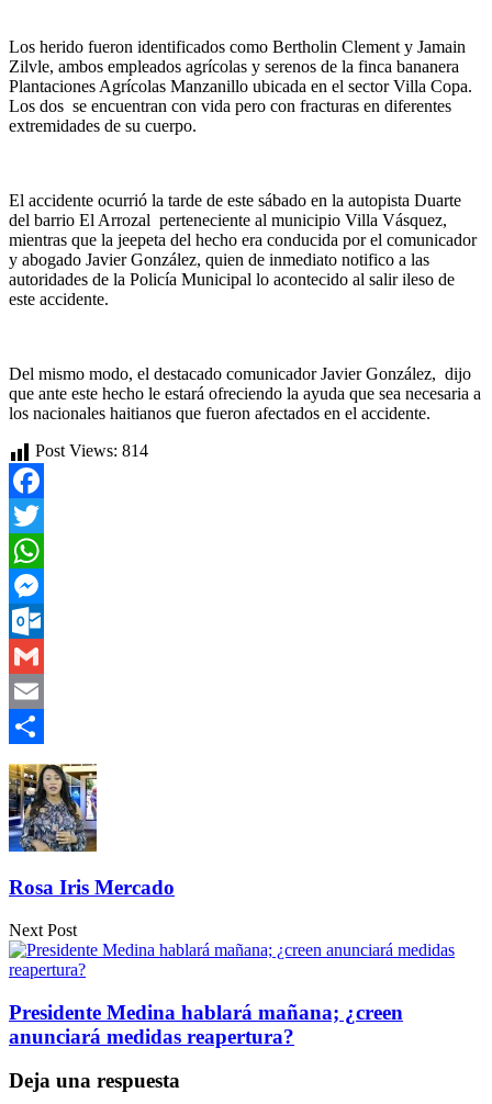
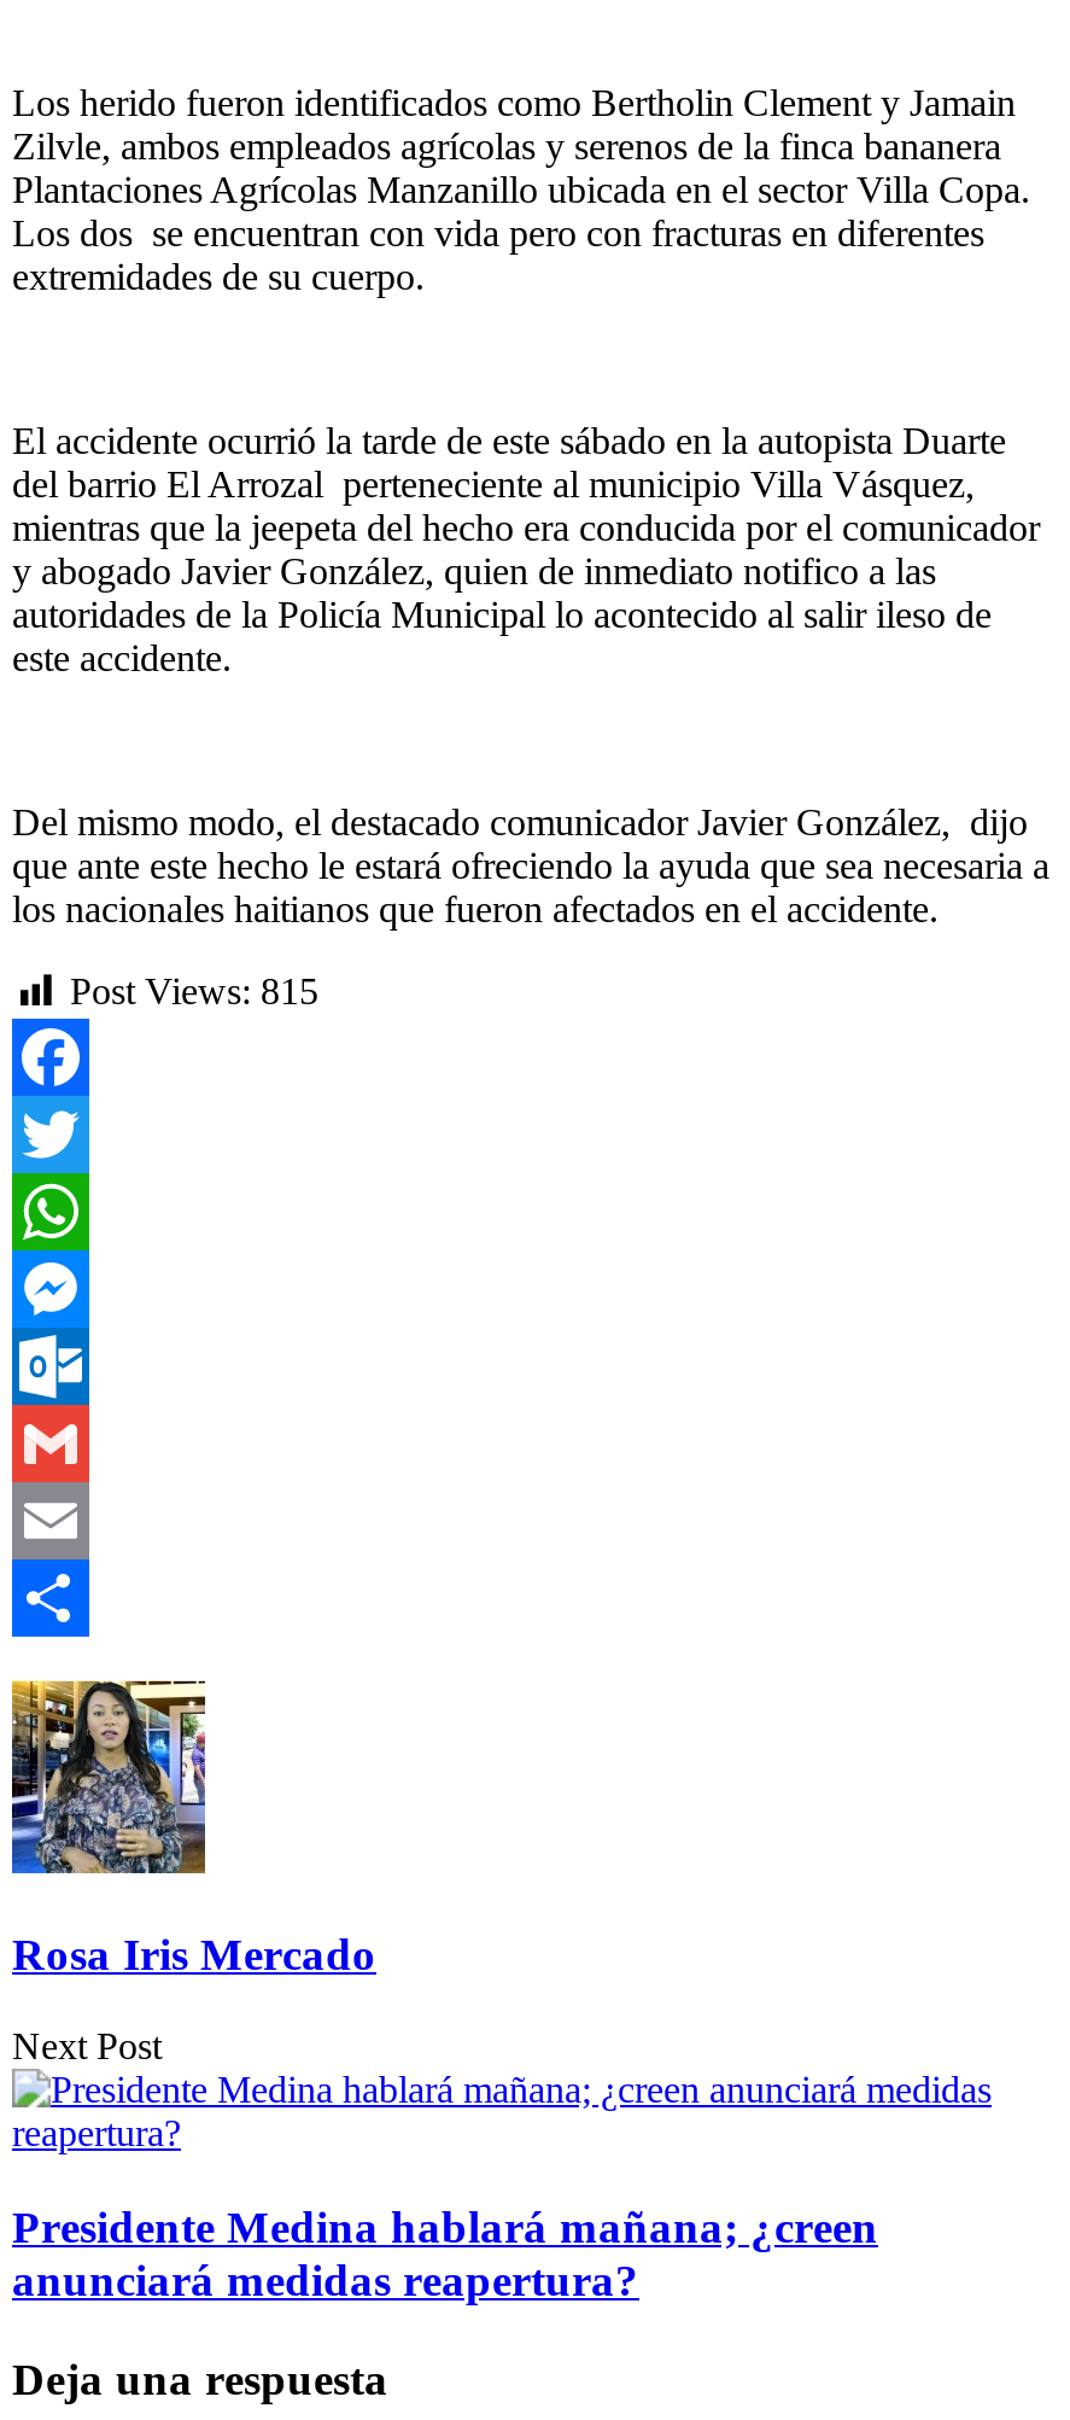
- Post Views: 814
+ Post Views: 815
